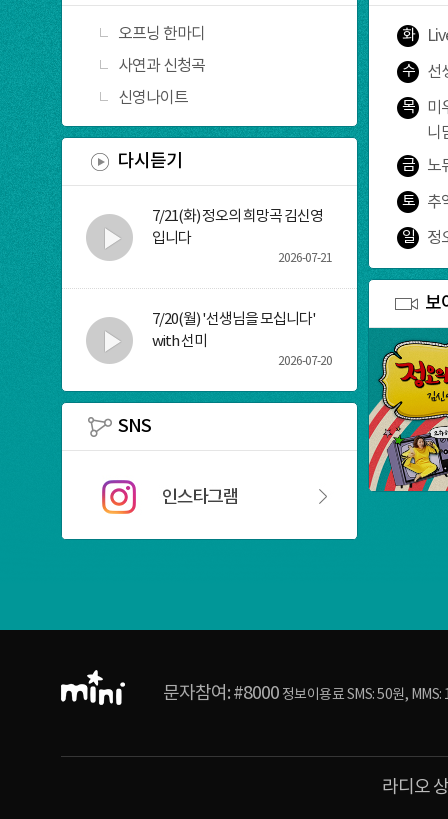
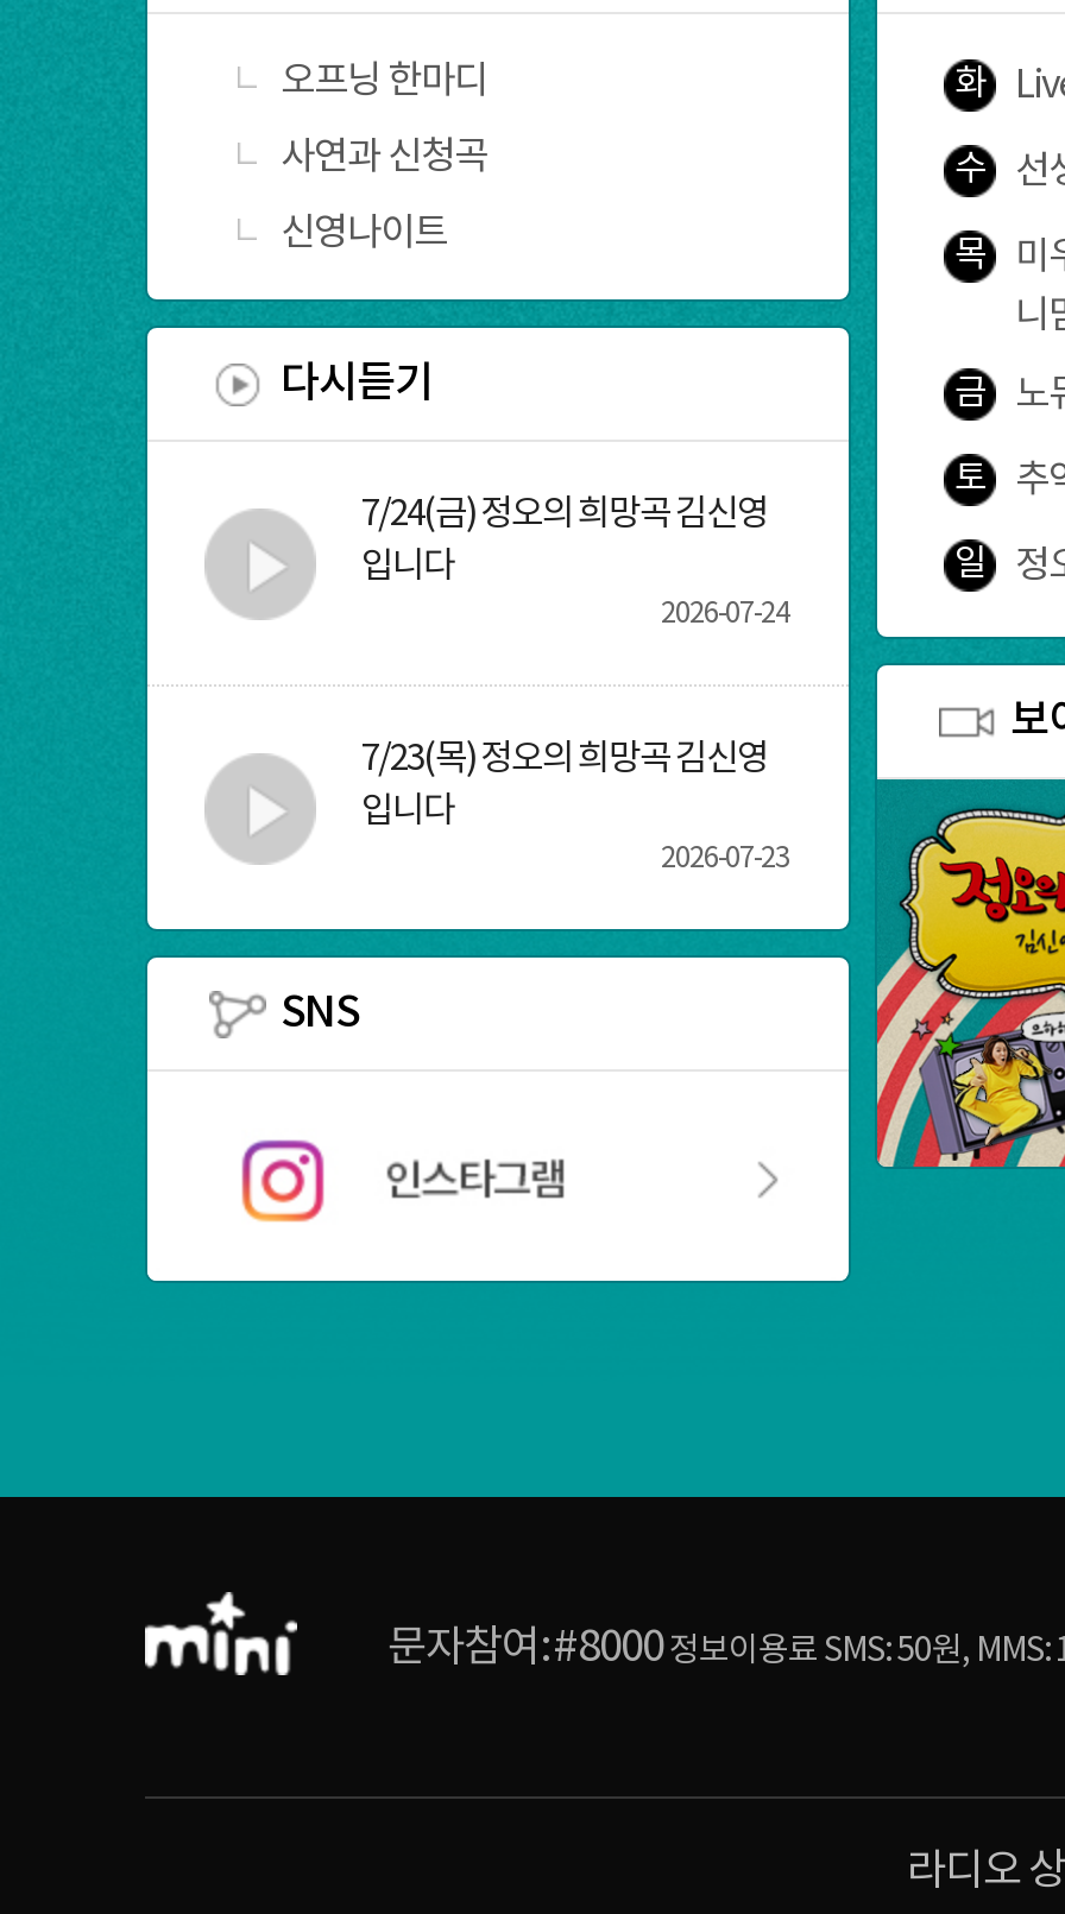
- 7/21(화) 정오의 희망곡 김신영
+ 7/24(금) 정오의 희망곡 김신영

- 2026-07-21
+ 2026-07-24

- 7/20(월) '선생님을 모십니다'
- with 선미
- 2026-07-20
+ 7/23(목) 정오의 희망곡 김신영
+ 입니다
+ 2026-07-23
